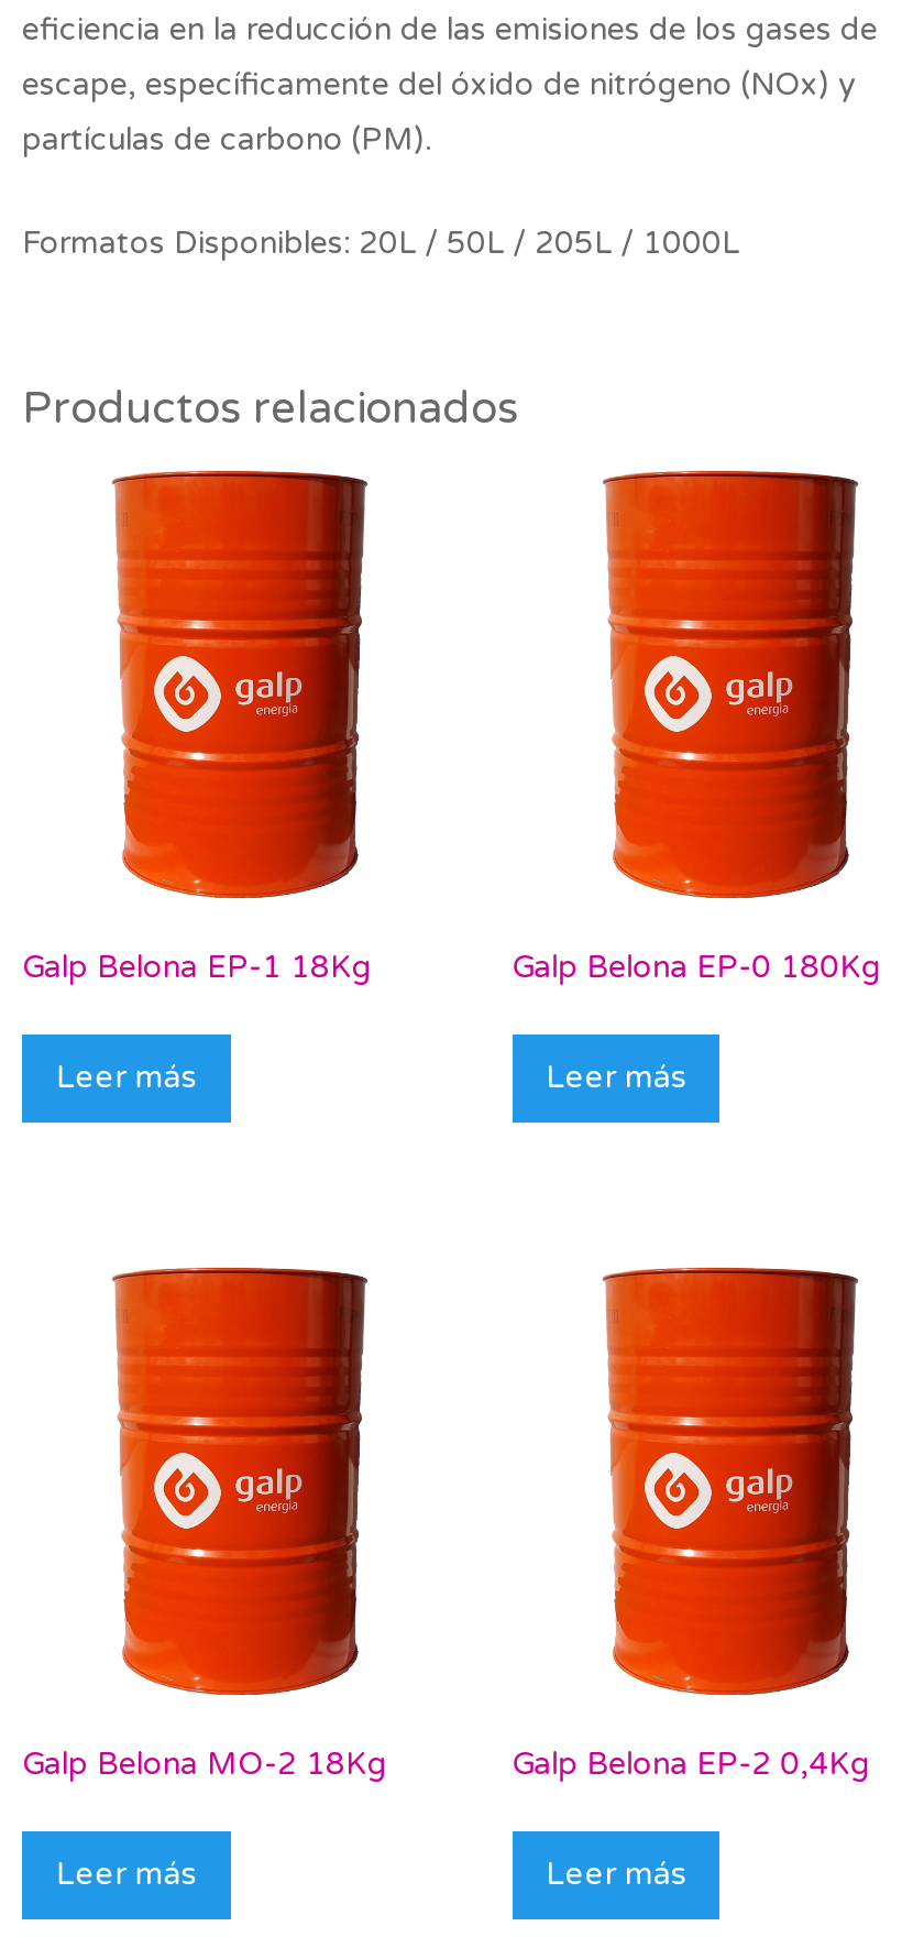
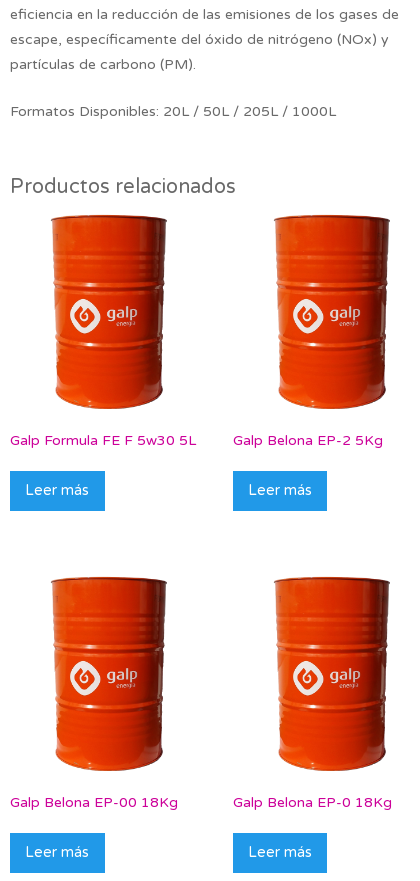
- Galp Belona EP-1 18Kg
+ Galp Formula FE F 5w30 5L

- Galp Belona EP-0 180Kg
+ Galp Belona EP-2 5Kg

- Galp Belona MO-2 18Kg
+ Galp Belona EP-00 18Kg

- Galp Belona EP-2 0,4Kg
+ Galp Belona EP-0 18Kg
